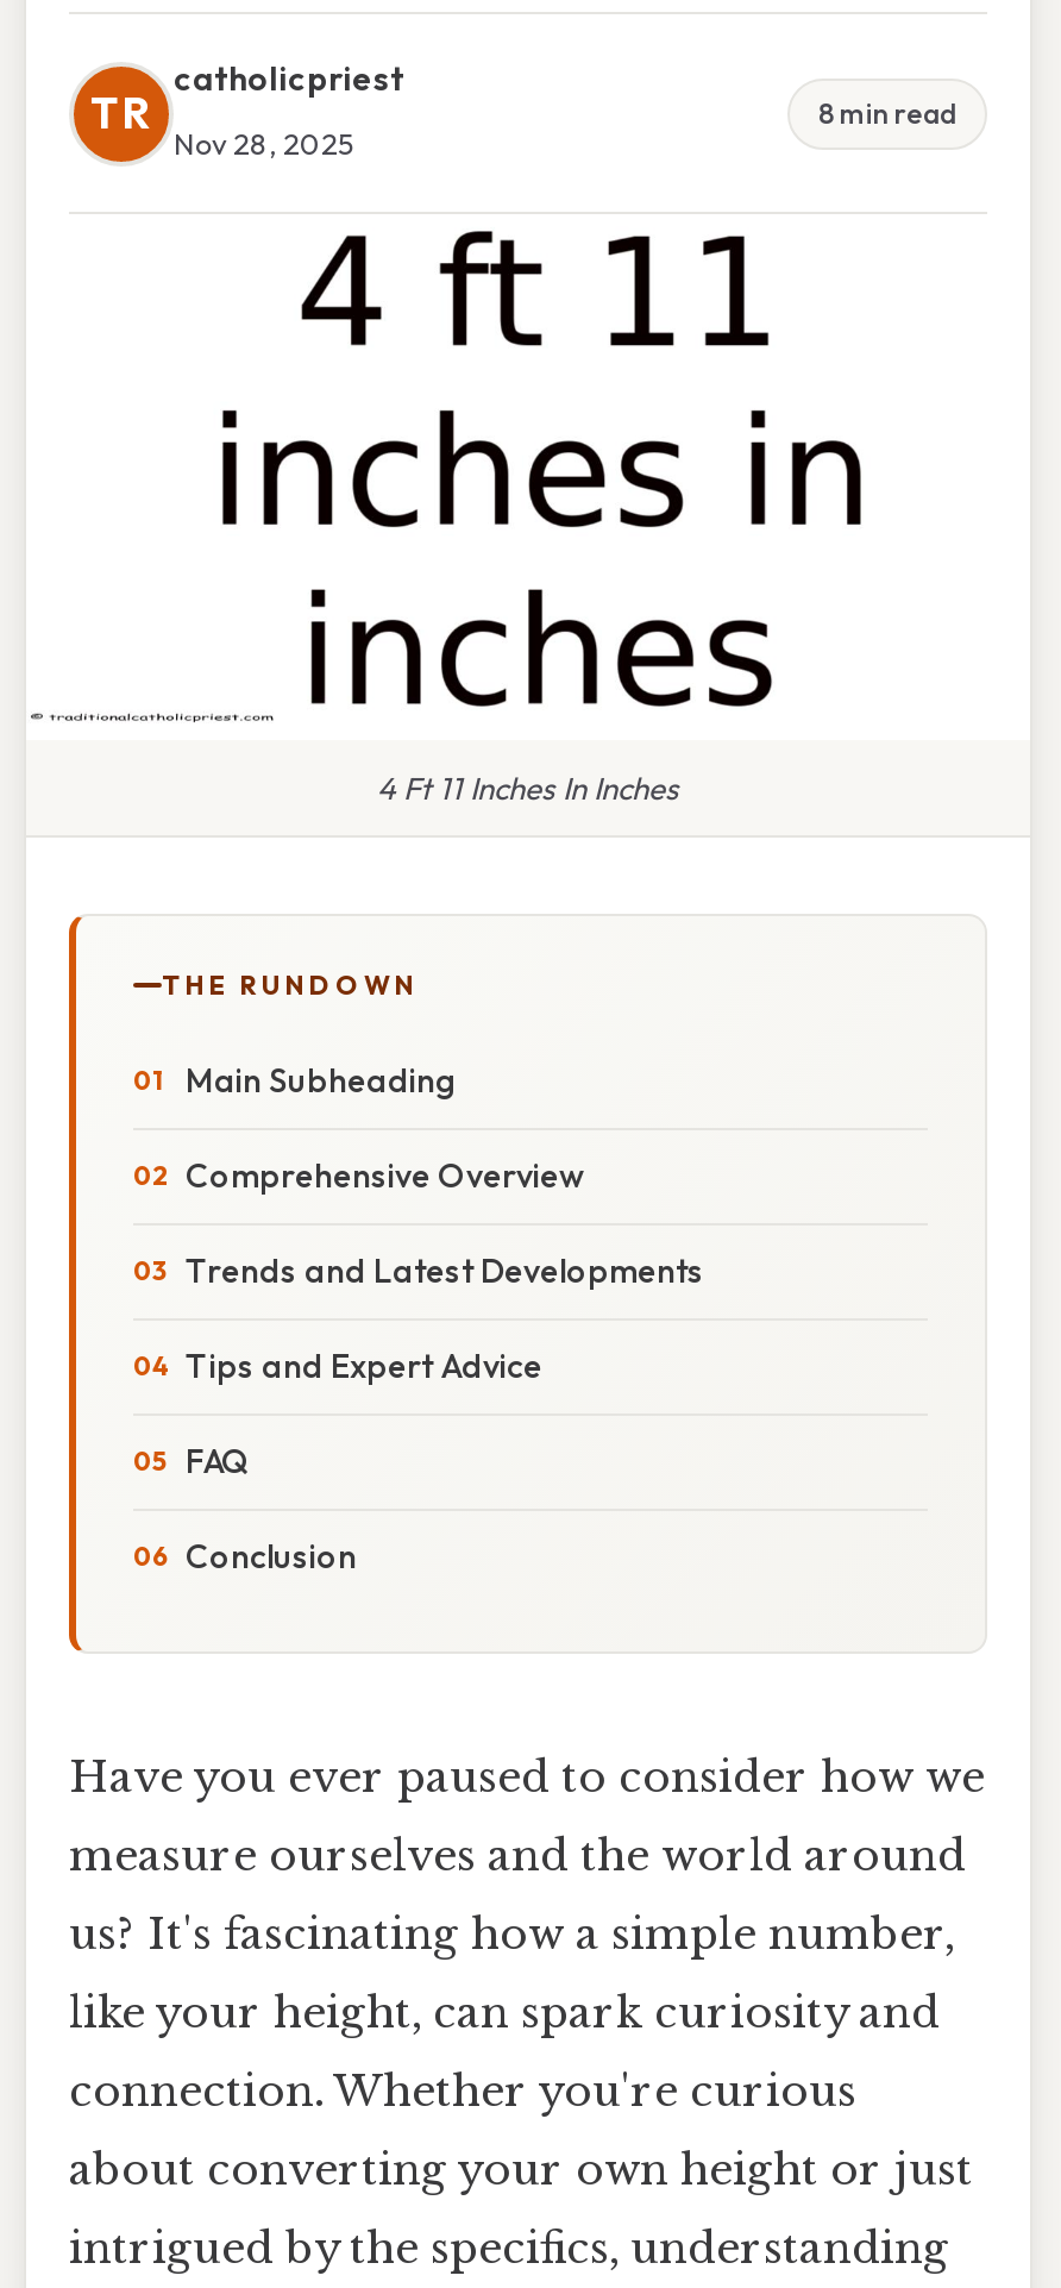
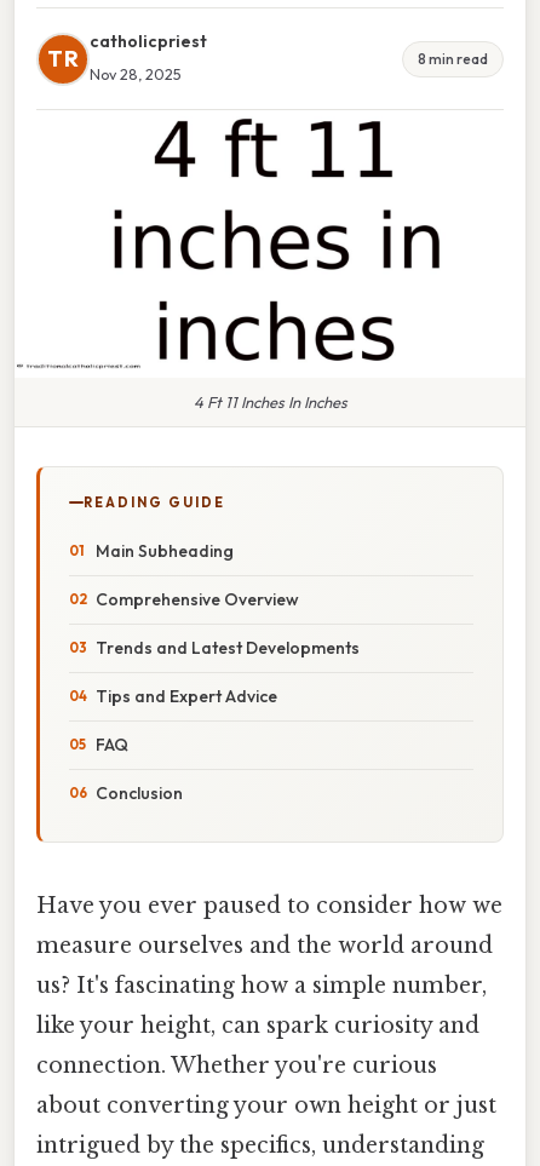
- THE RUNDOWN
+ READING GUIDE
